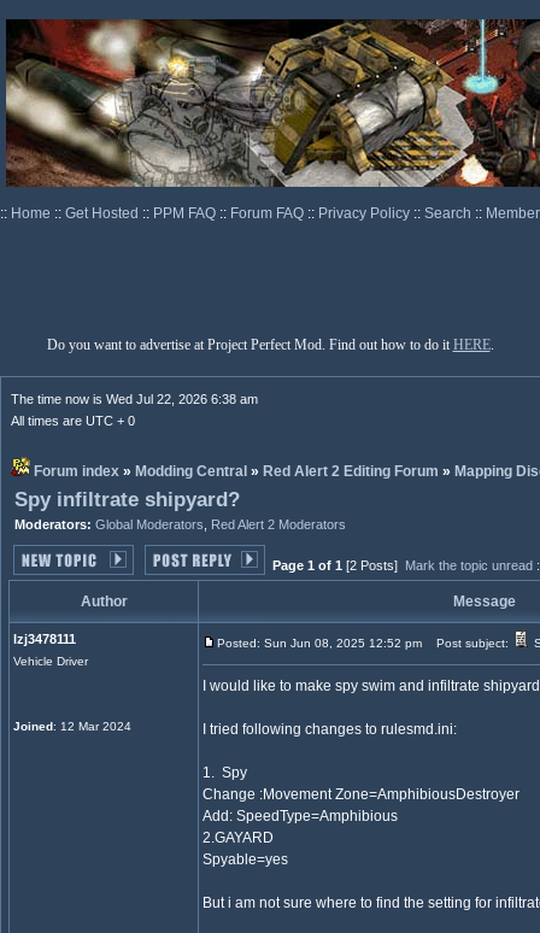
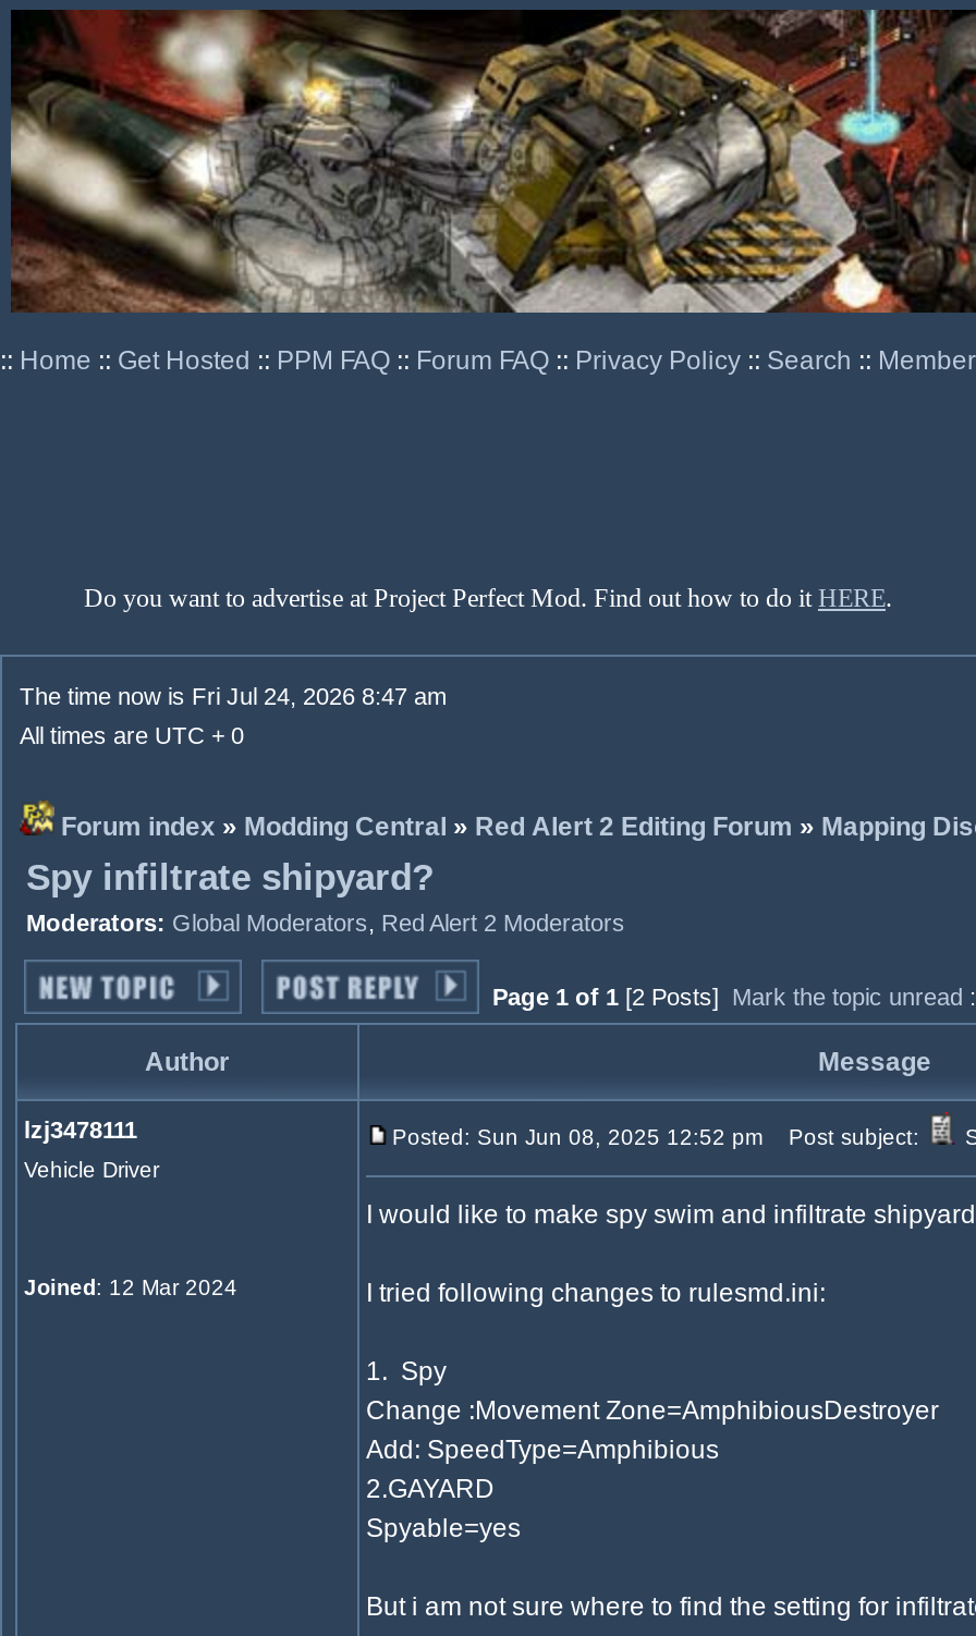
- The time now is Wed Jul 22, 2026 6:38 am
+ The time now is Fri Jul 24, 2026 8:47 am
